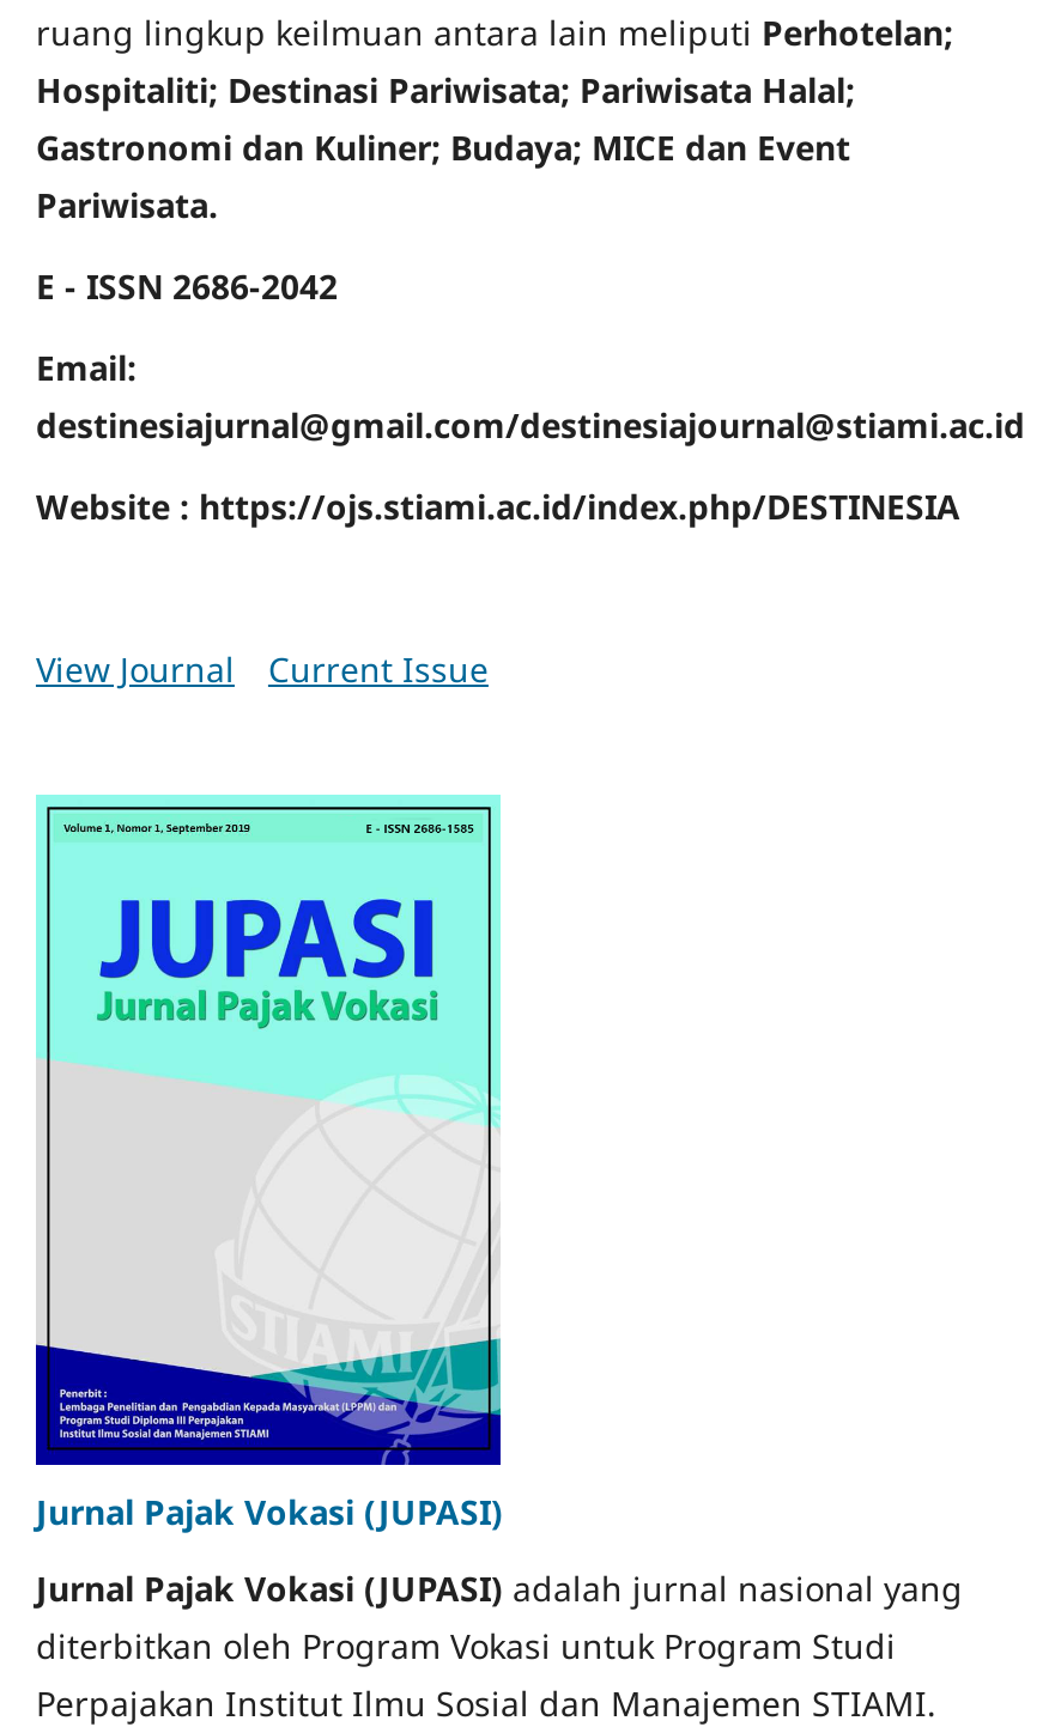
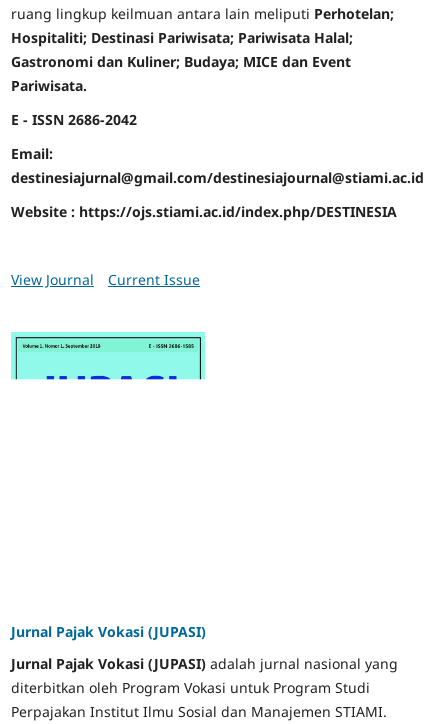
- [image]
